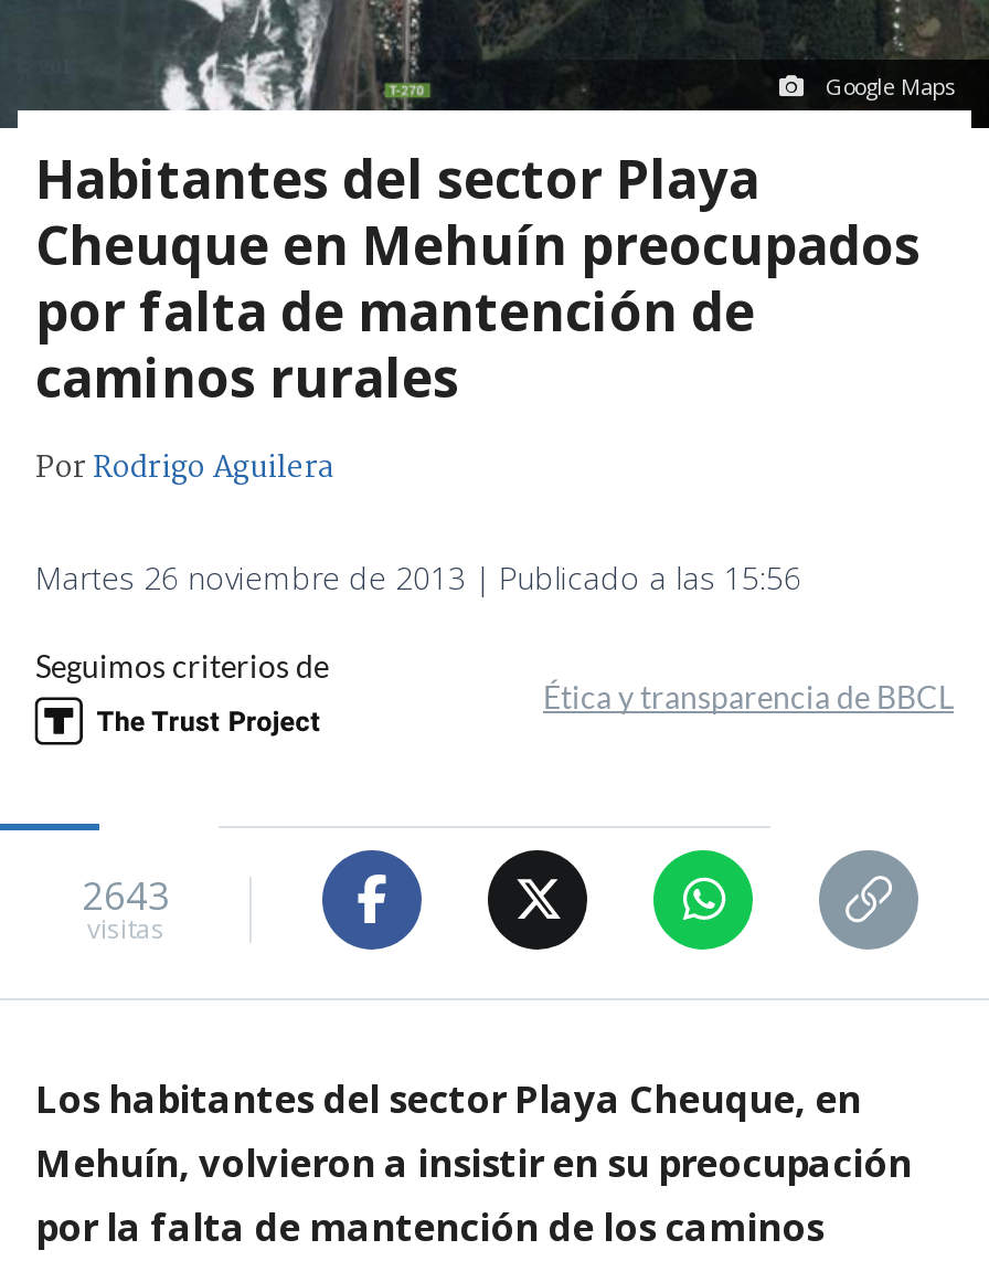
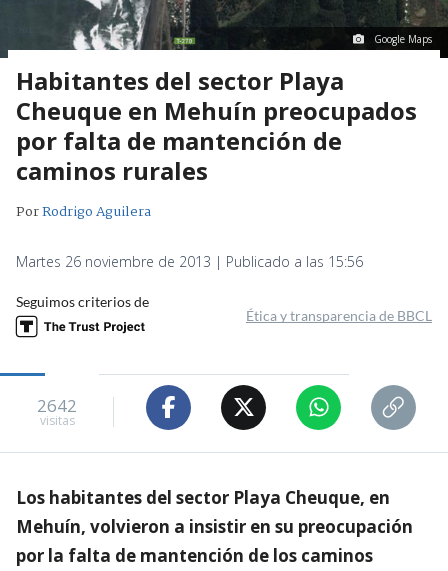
- 2643
+ 2642
